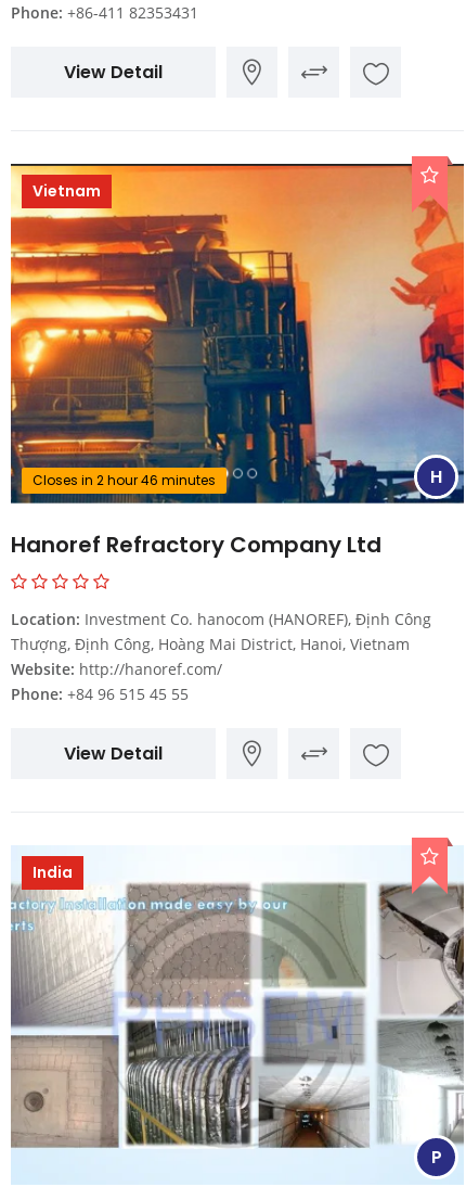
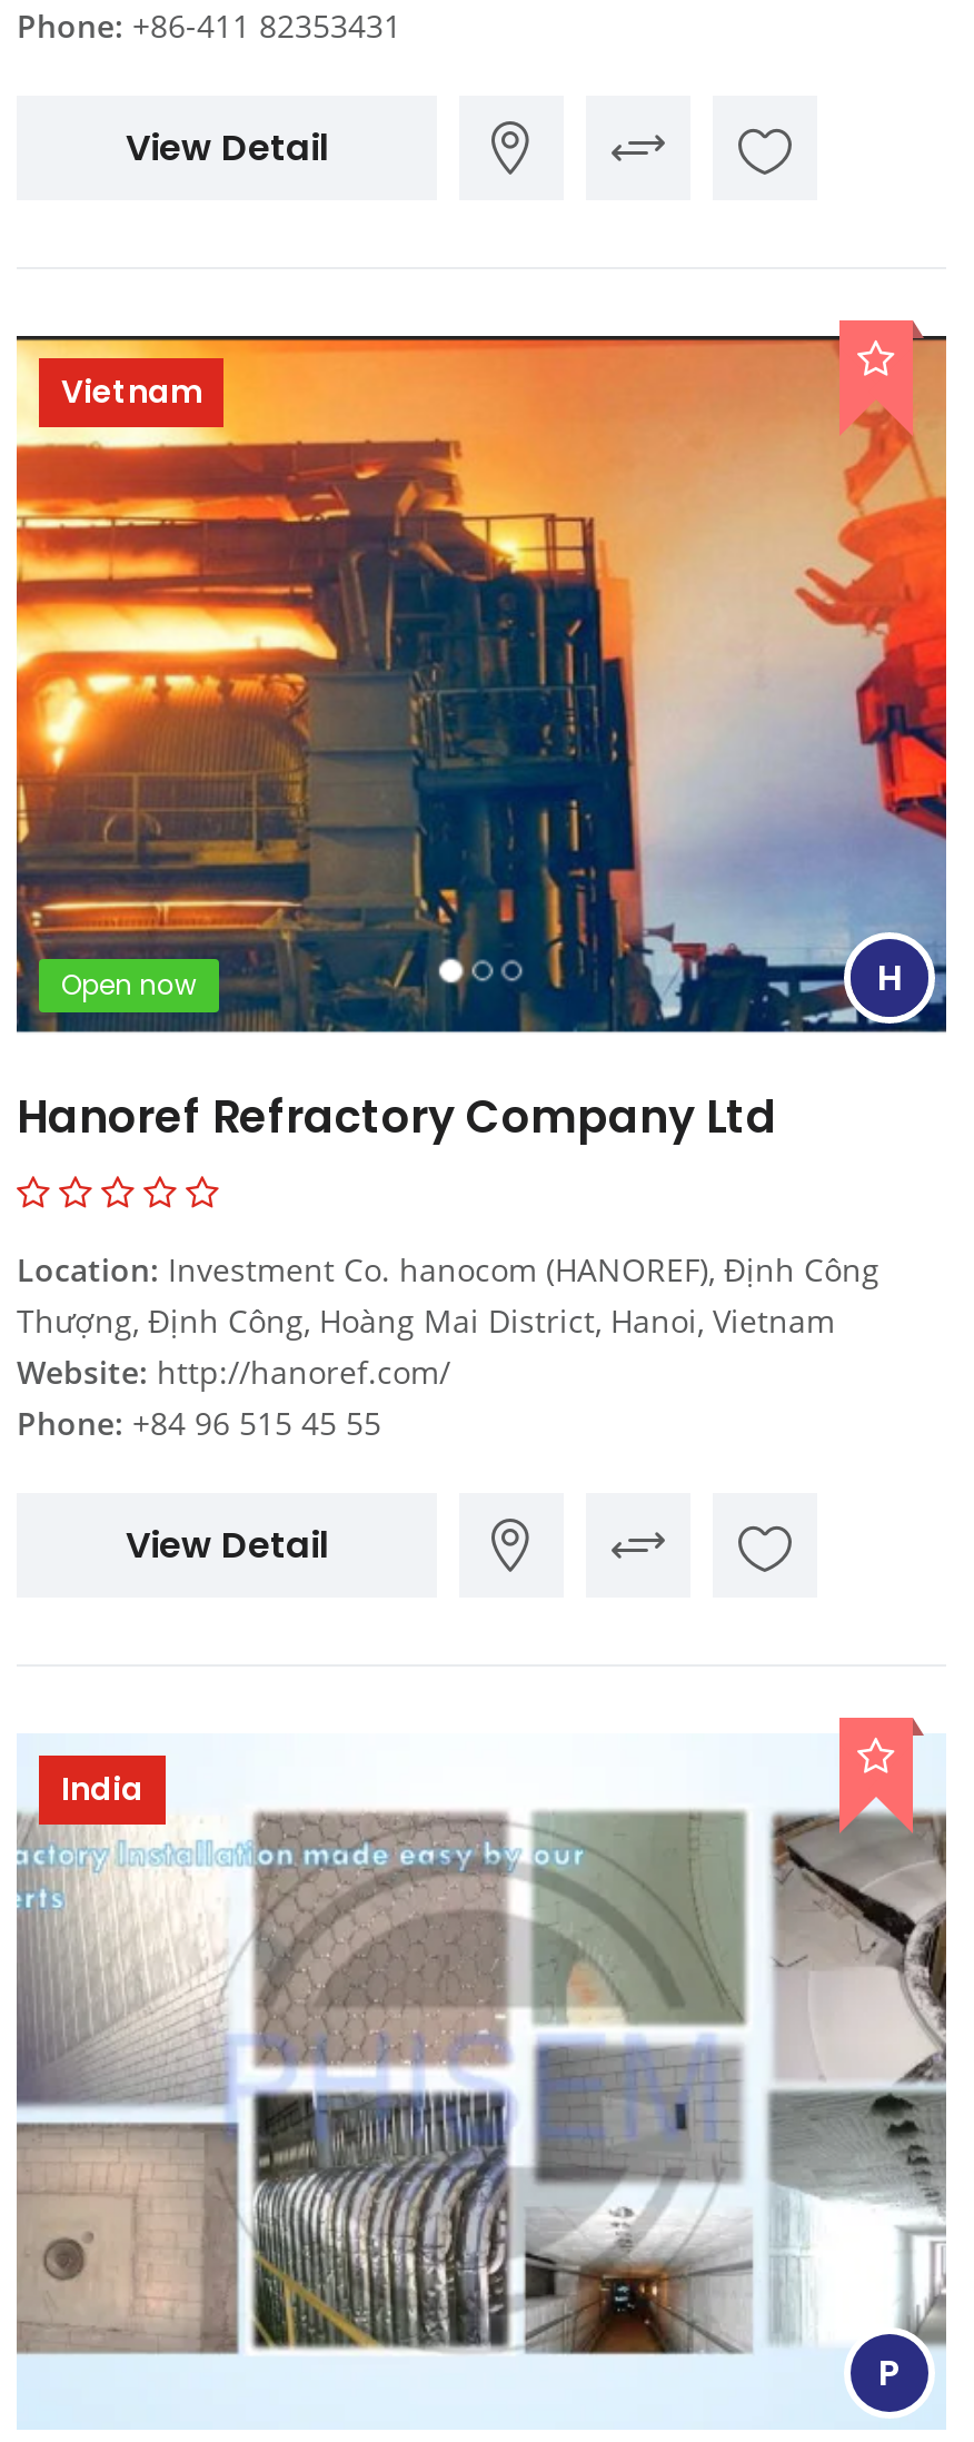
- Closes in 2 hour 46 minutes
+ Open now
